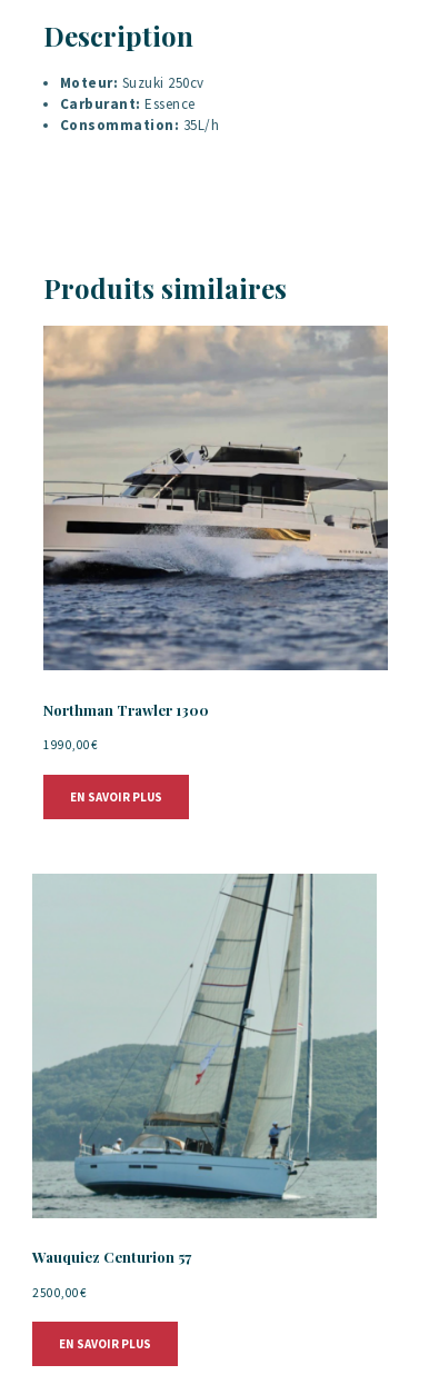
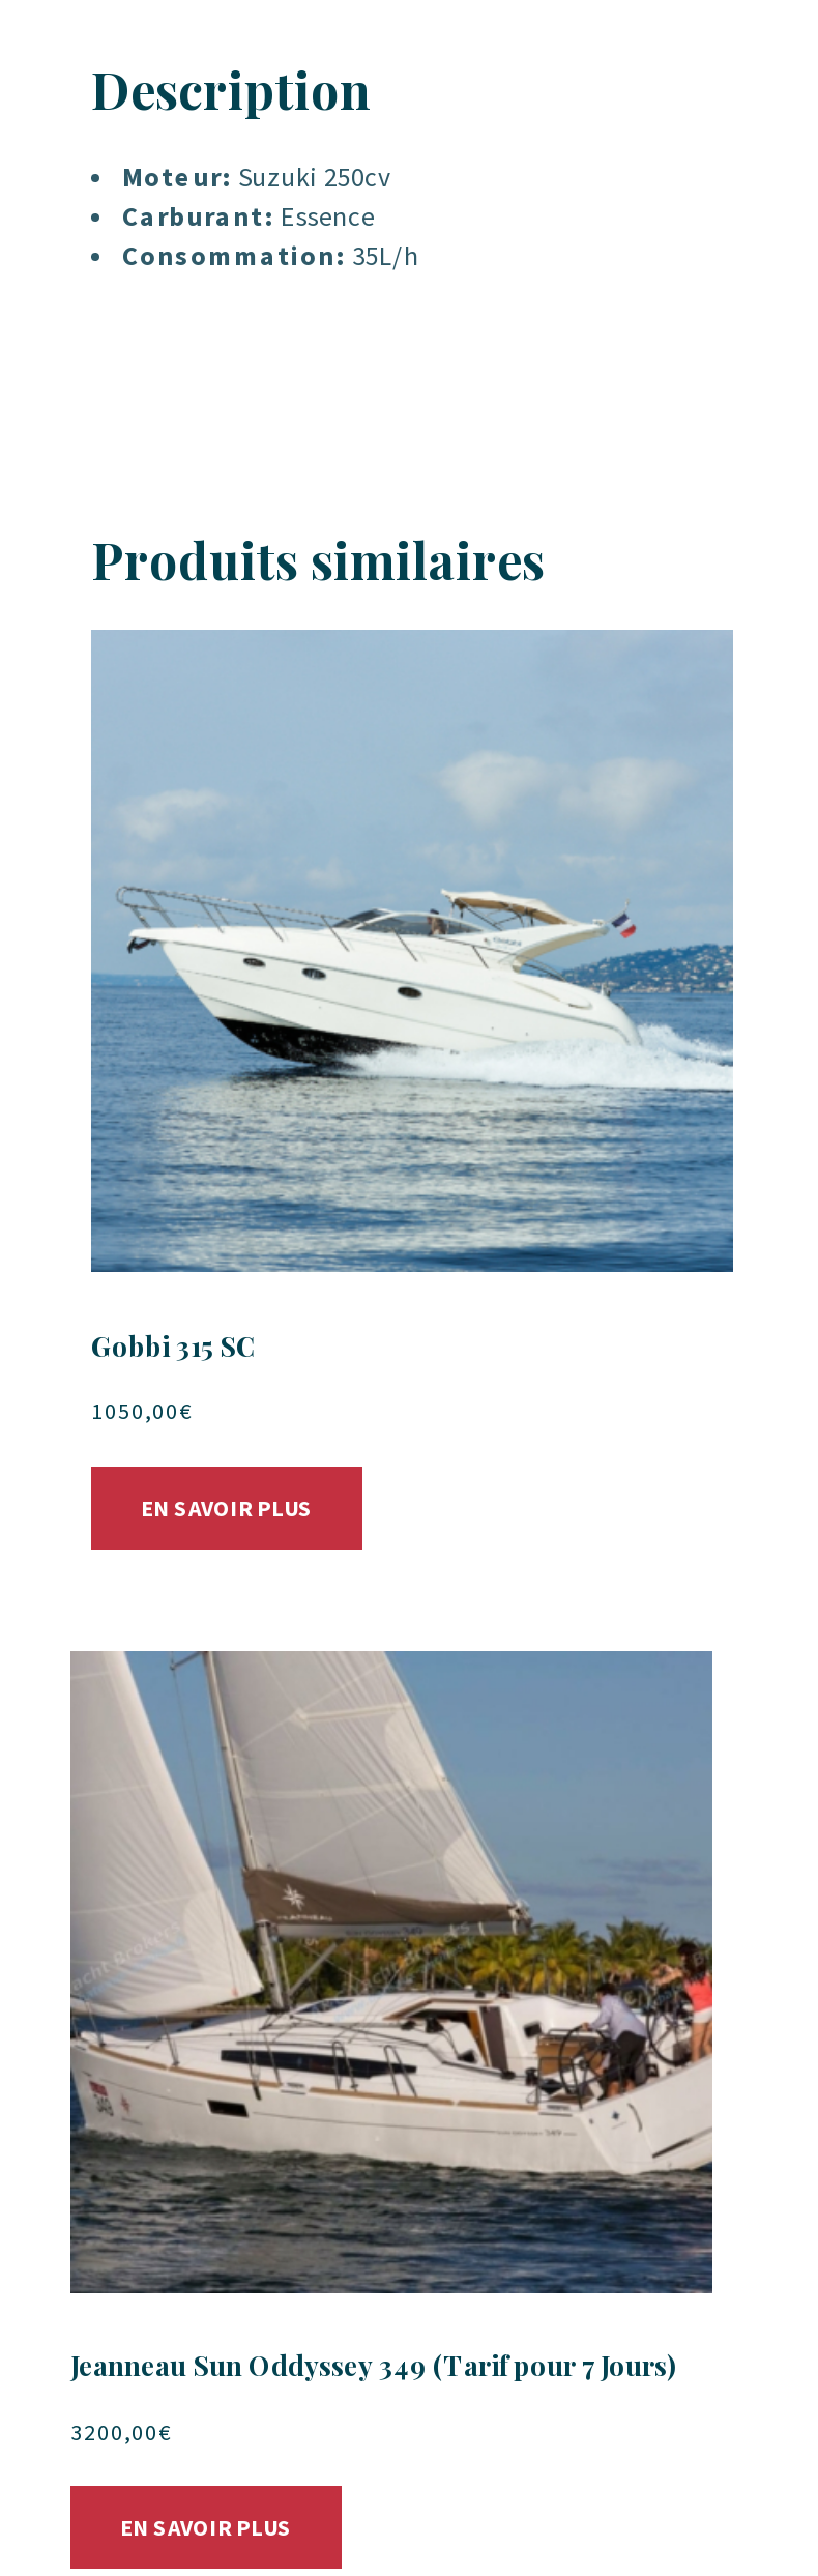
- [image]
- Northman Trawler 1300
+ [image]
+ Gobbi 315 SC

- 1990,00€
+ 1050,00€

- [image]
- Wauquiez Centurion 57
+ [image]
+ Jeanneau Sun Oddyssey 349 (Tarif pour 7 Jours)

- 2500,00€
+ 3200,00€
